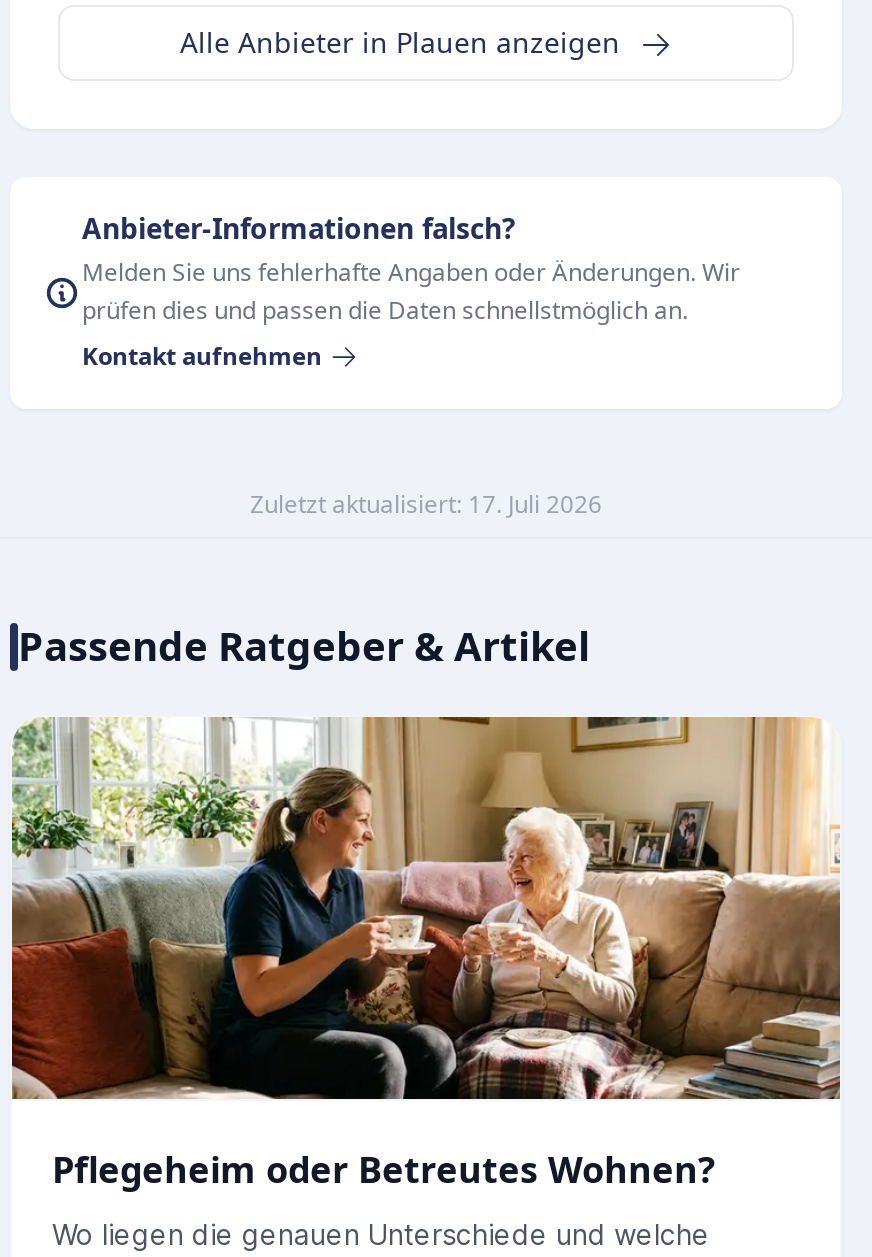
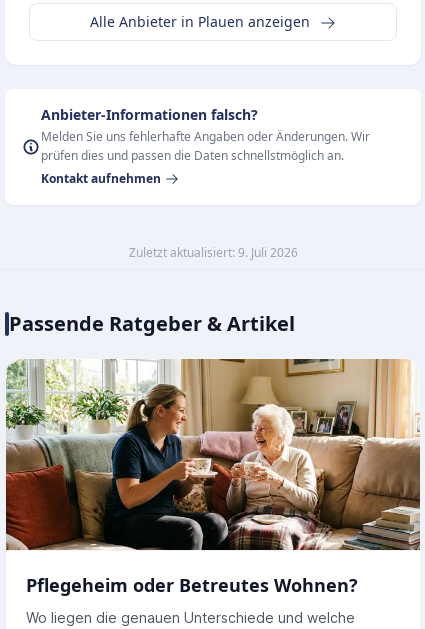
- Zuletzt aktualisiert: 17. Juli 2026
+ Zuletzt aktualisiert: 9. Juli 2026
